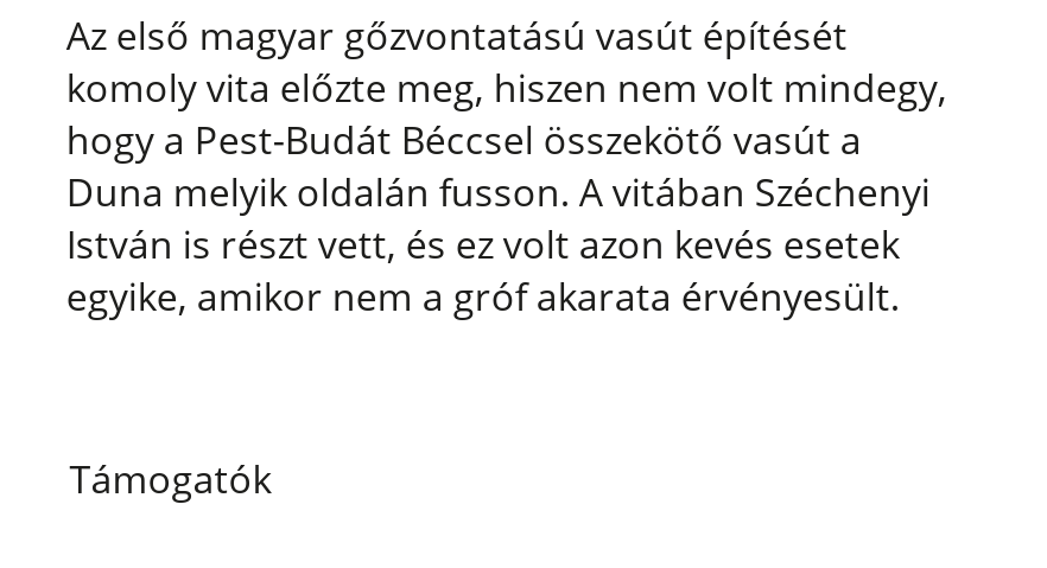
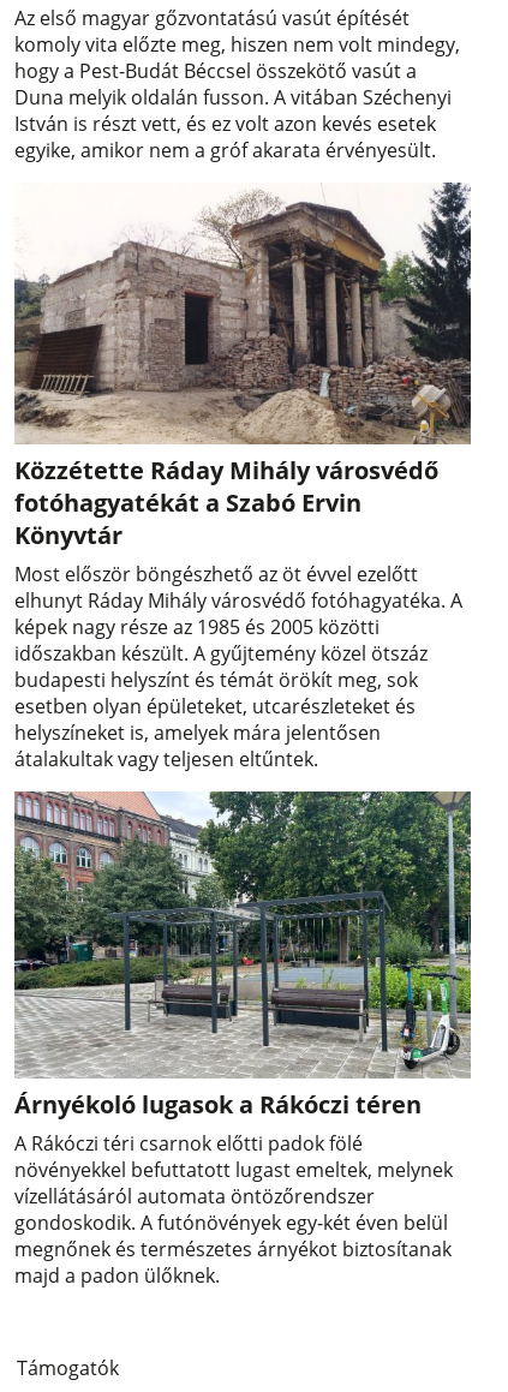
+ [image]
+ Közzétette Ráday Mihály városvédő
+ fotóhagyatékát a Szabó Ervin
+ Könyvtár
+ Most először böngészhető az öt évvel ezelőtt
+ elhunyt Ráday Mihály városvédő fotóhagyatéka. A
+ képek nagy része az 1985 és 2005 közötti
+ időszakban készült. A gyűjtemény közel ötszáz
+ budapesti helyszínt és témát örökít meg, sok
+ esetben olyan épületeket, utcarészleteket és
+ helyszíneket is, amelyek mára jelentősen
+ átalakultak vagy teljesen eltűntek.

+ [image]
+ Árnyékoló lugasok a Rákóczi téren
+ A Rákóczi téri csarnok előtti padok fölé
+ növényekkel befuttatott lugast emeltek, melynek
+ vízellátásáról automata öntözőrendszer
+ gondoskodik. A futónövények egy-két éven belül
+ megnőnek és természetes árnyékot biztosítanak
+ majd a padon ülőknek.
